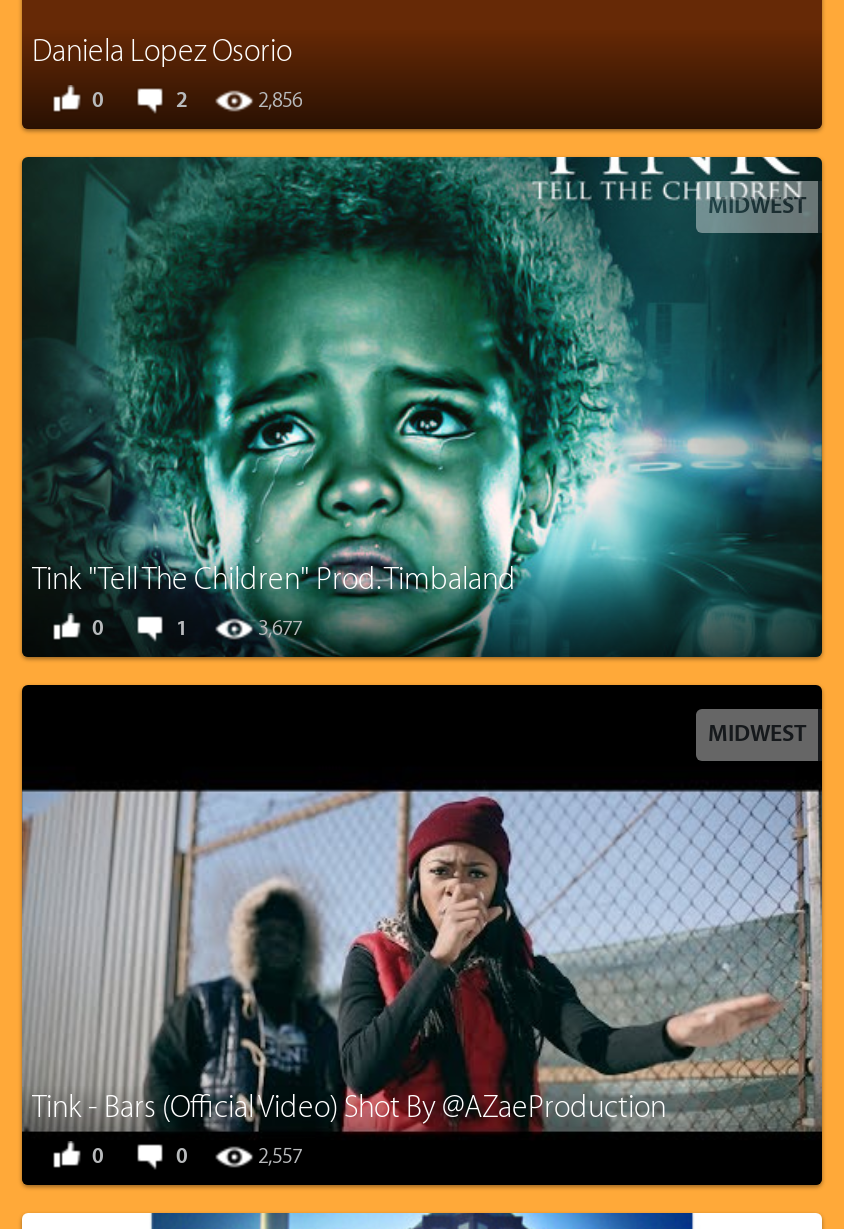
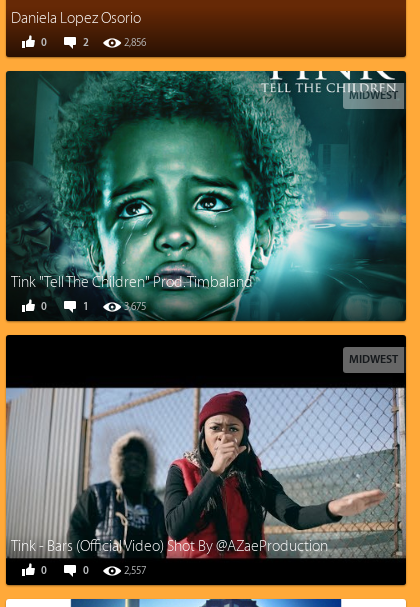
- 3,677
+ 3,675
